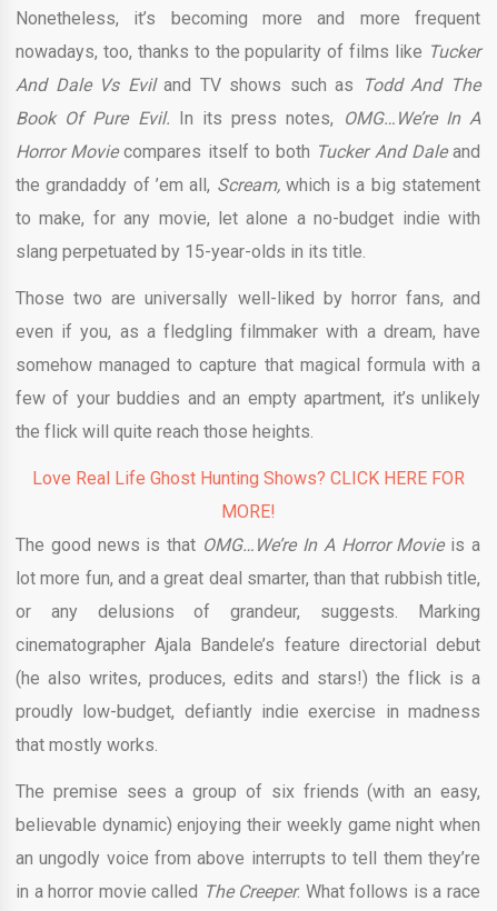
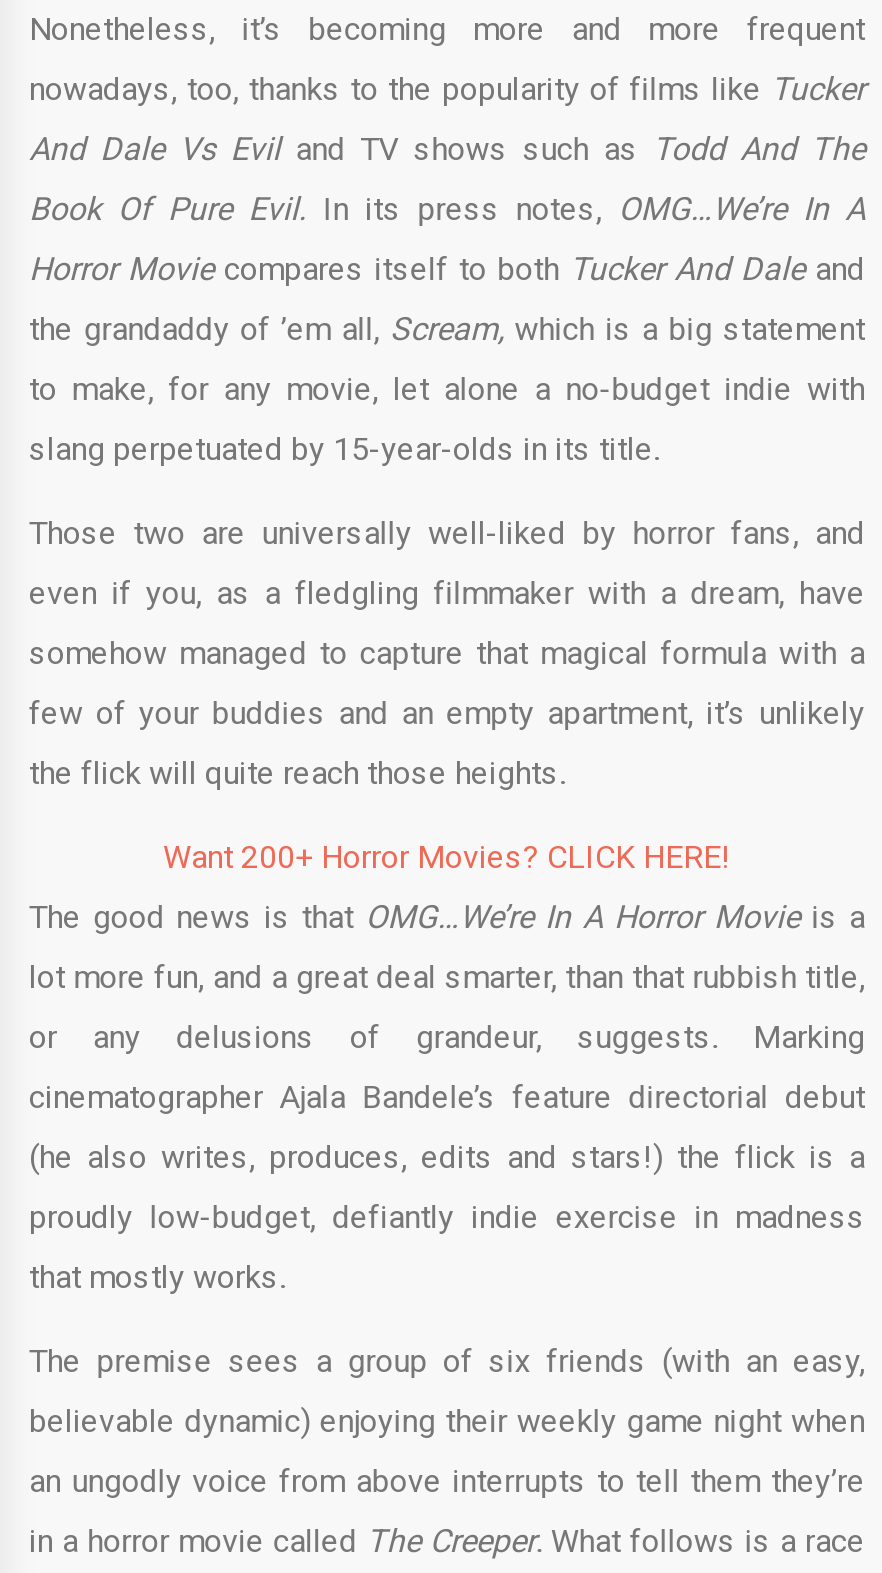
- Love Real Life Ghost Hunting Shows? CLICK HERE FOR
- MORE!
+ Want 200+ Horror Movies? CLICK HERE!
